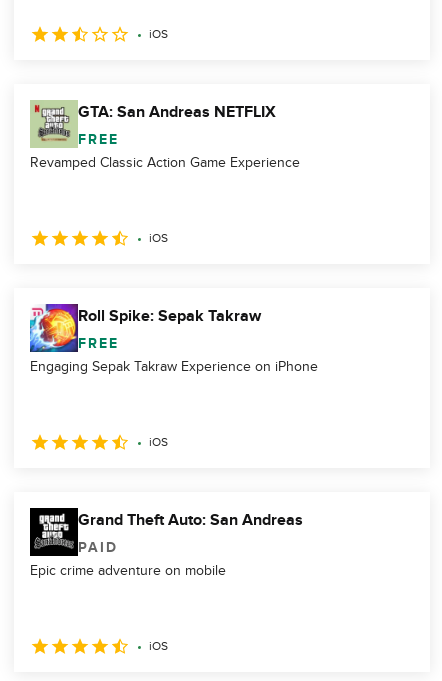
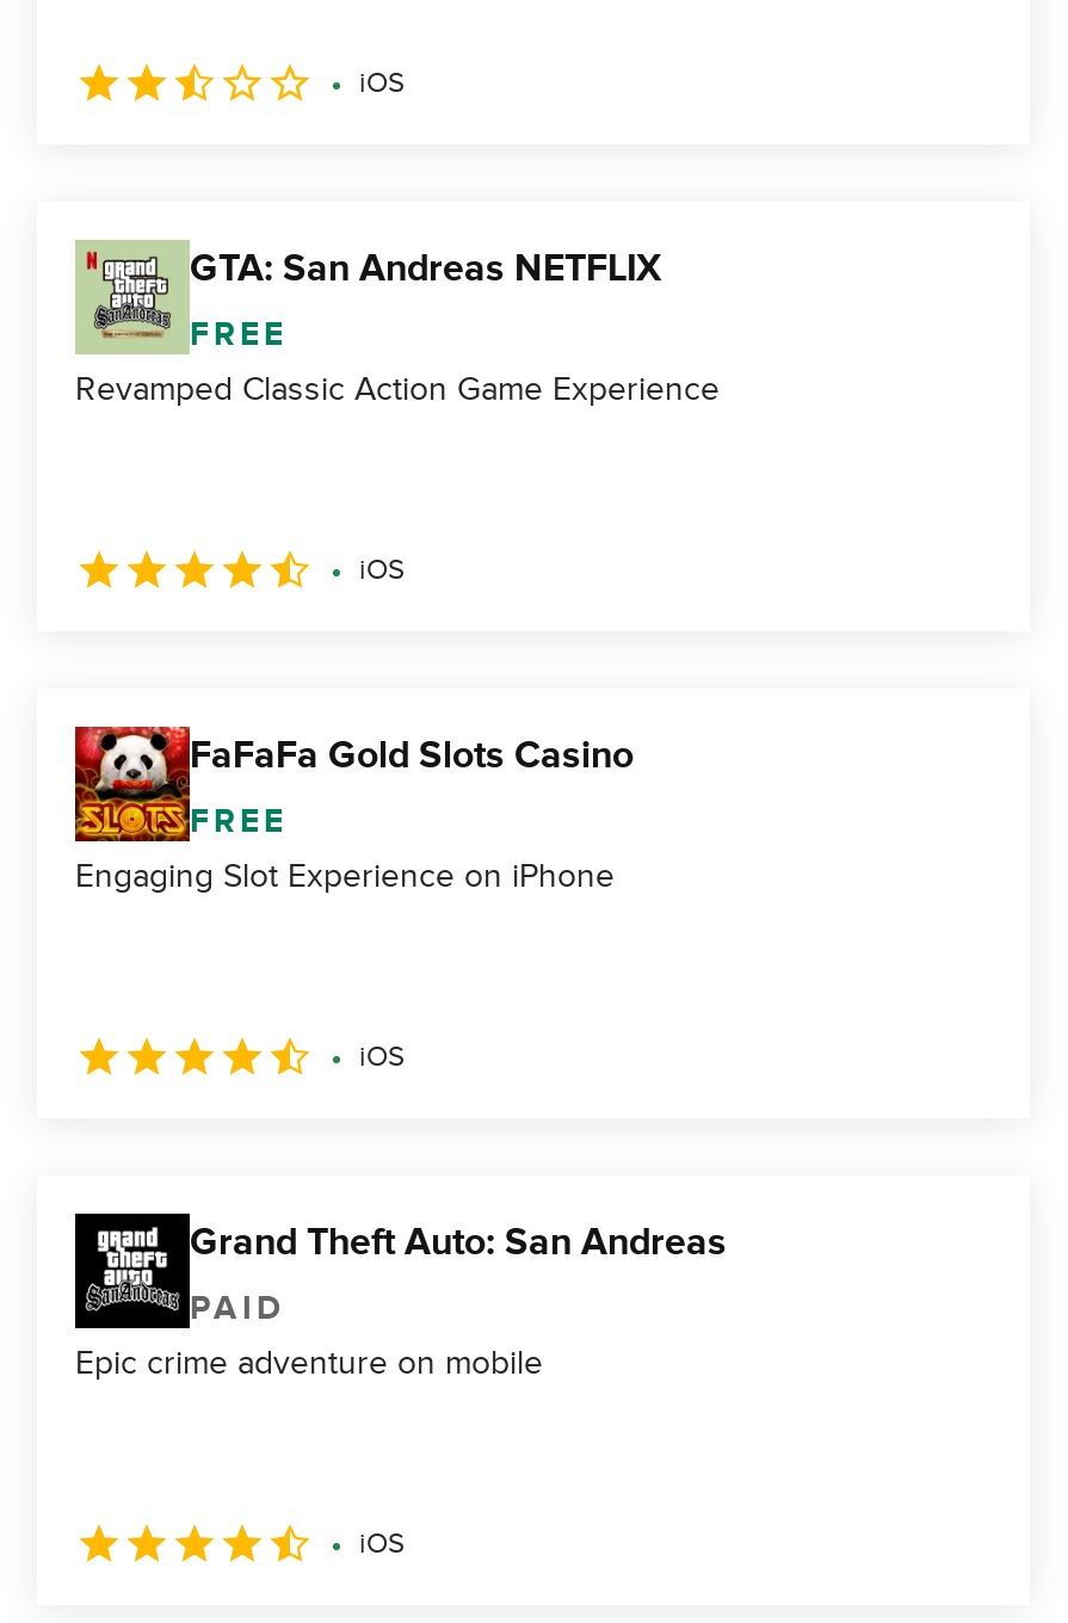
- [image]
- Roll Spike: Sepak Takraw
+ [image]
+ FaFaFa Gold Slots Casino

- Engaging Sepak Takraw Experience on iPhone
+ Engaging Slot Experience on iPhone
